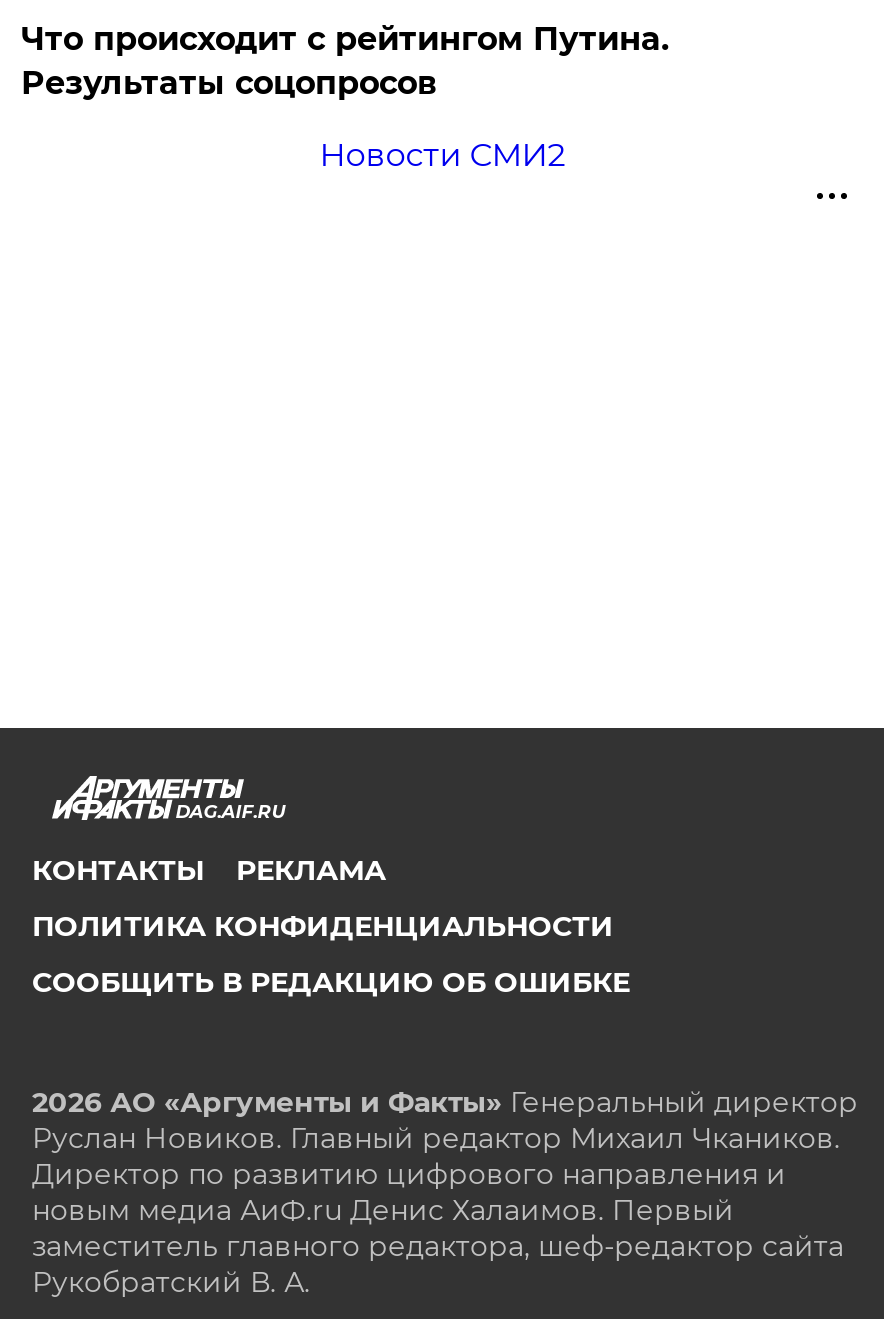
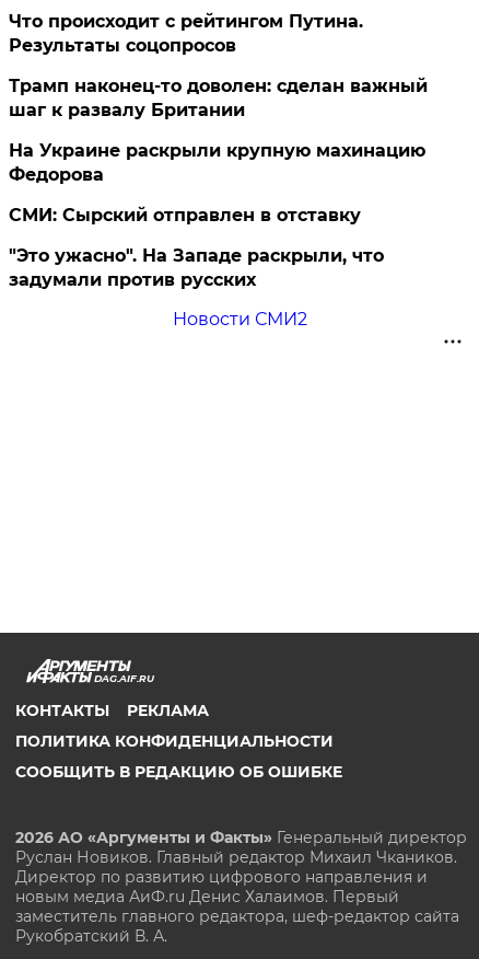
+ Трамп наконец-то доволен: сделан важный
+ шаг к развалу Британии
+ На Украине раскрыли крупную махинацию
+ Федорова
+ СМИ: Сырский отправлен в отставку
+ "Это ужасно". На Западе раскрыли, что
+ задумали против русских
